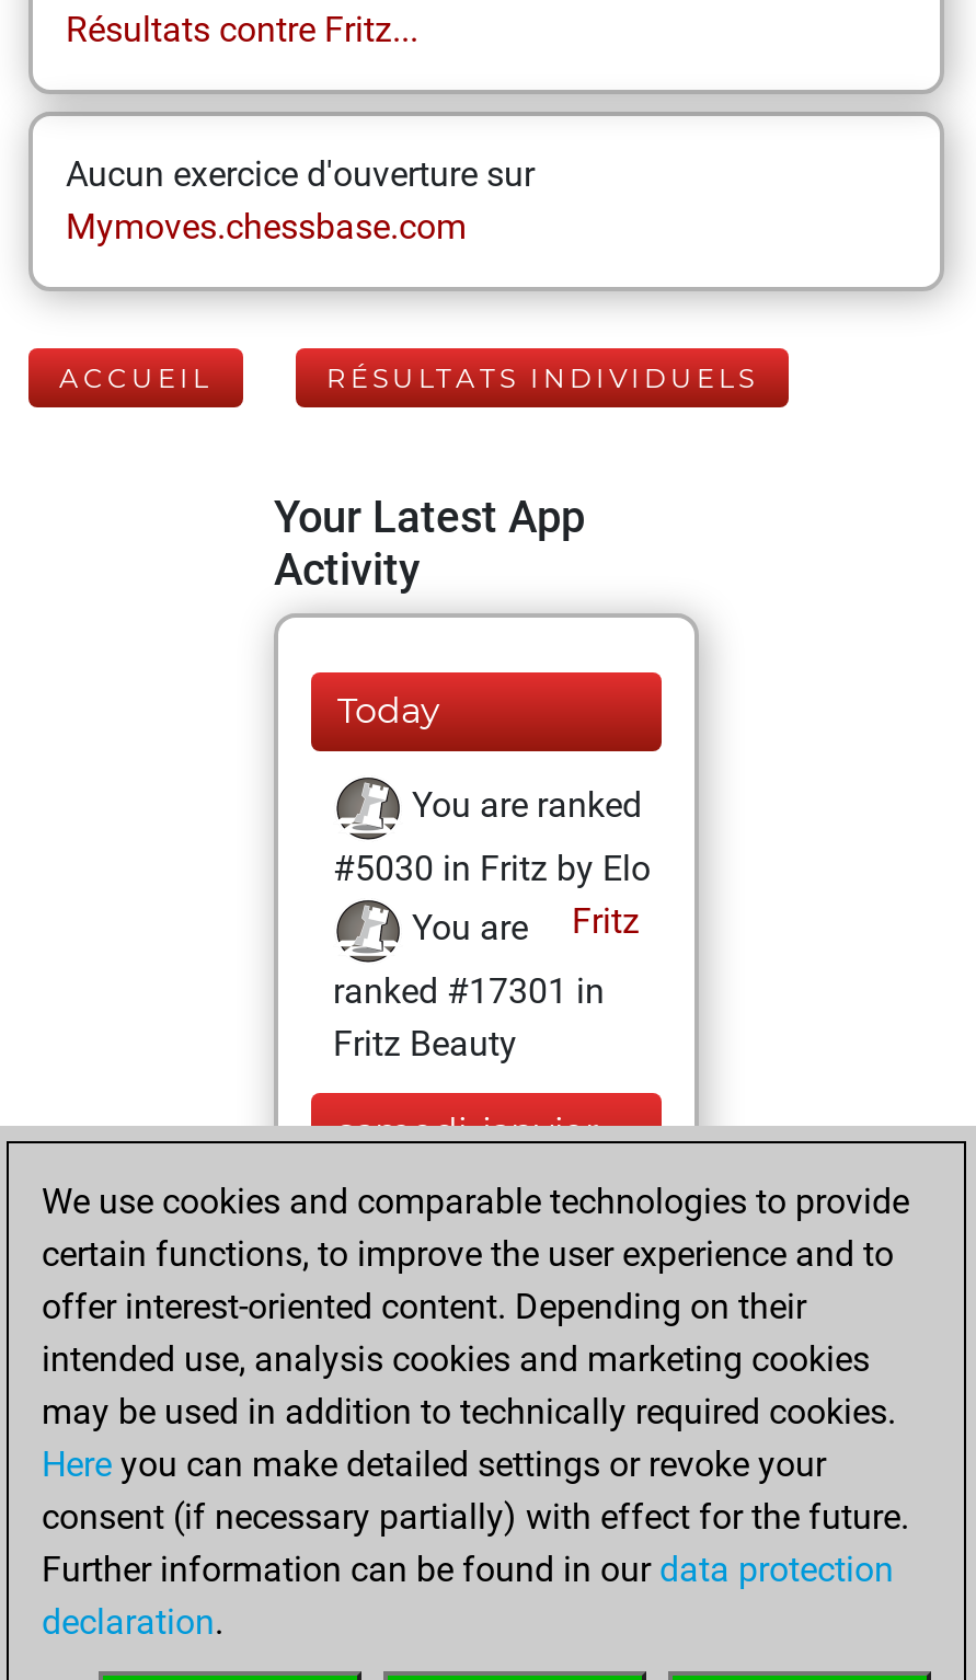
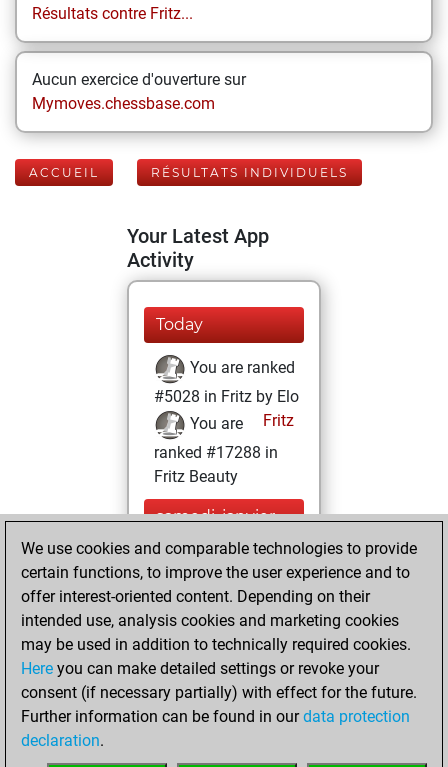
- #5030 in Fritz by Elo
+ #5028 in Fritz by Elo

- ranked #17301 in
+ ranked #17288 in
